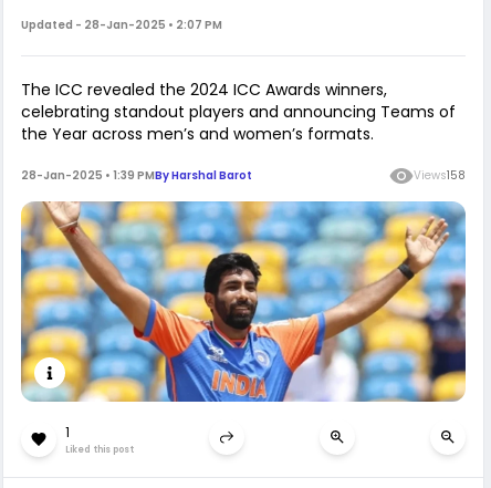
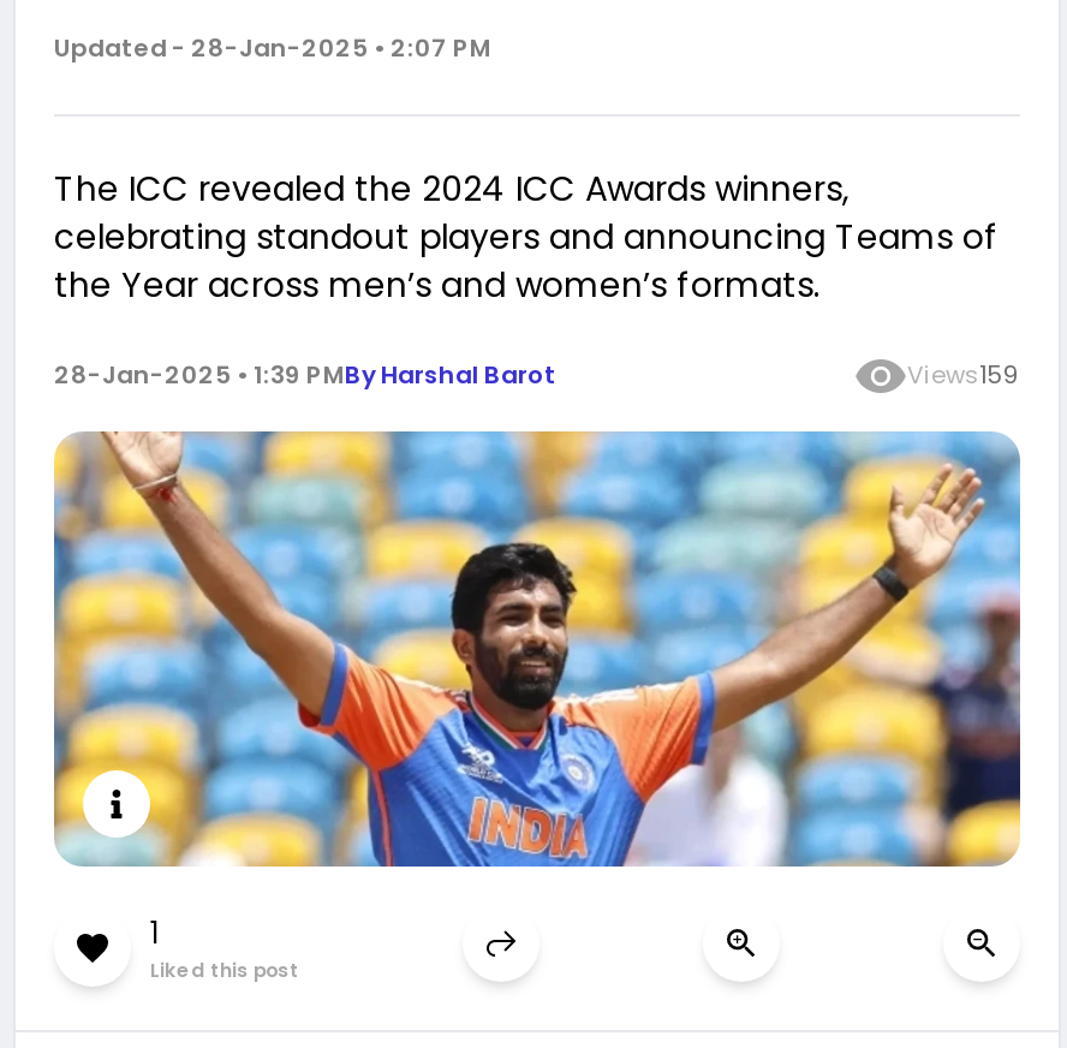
- Views158
+ Views159
